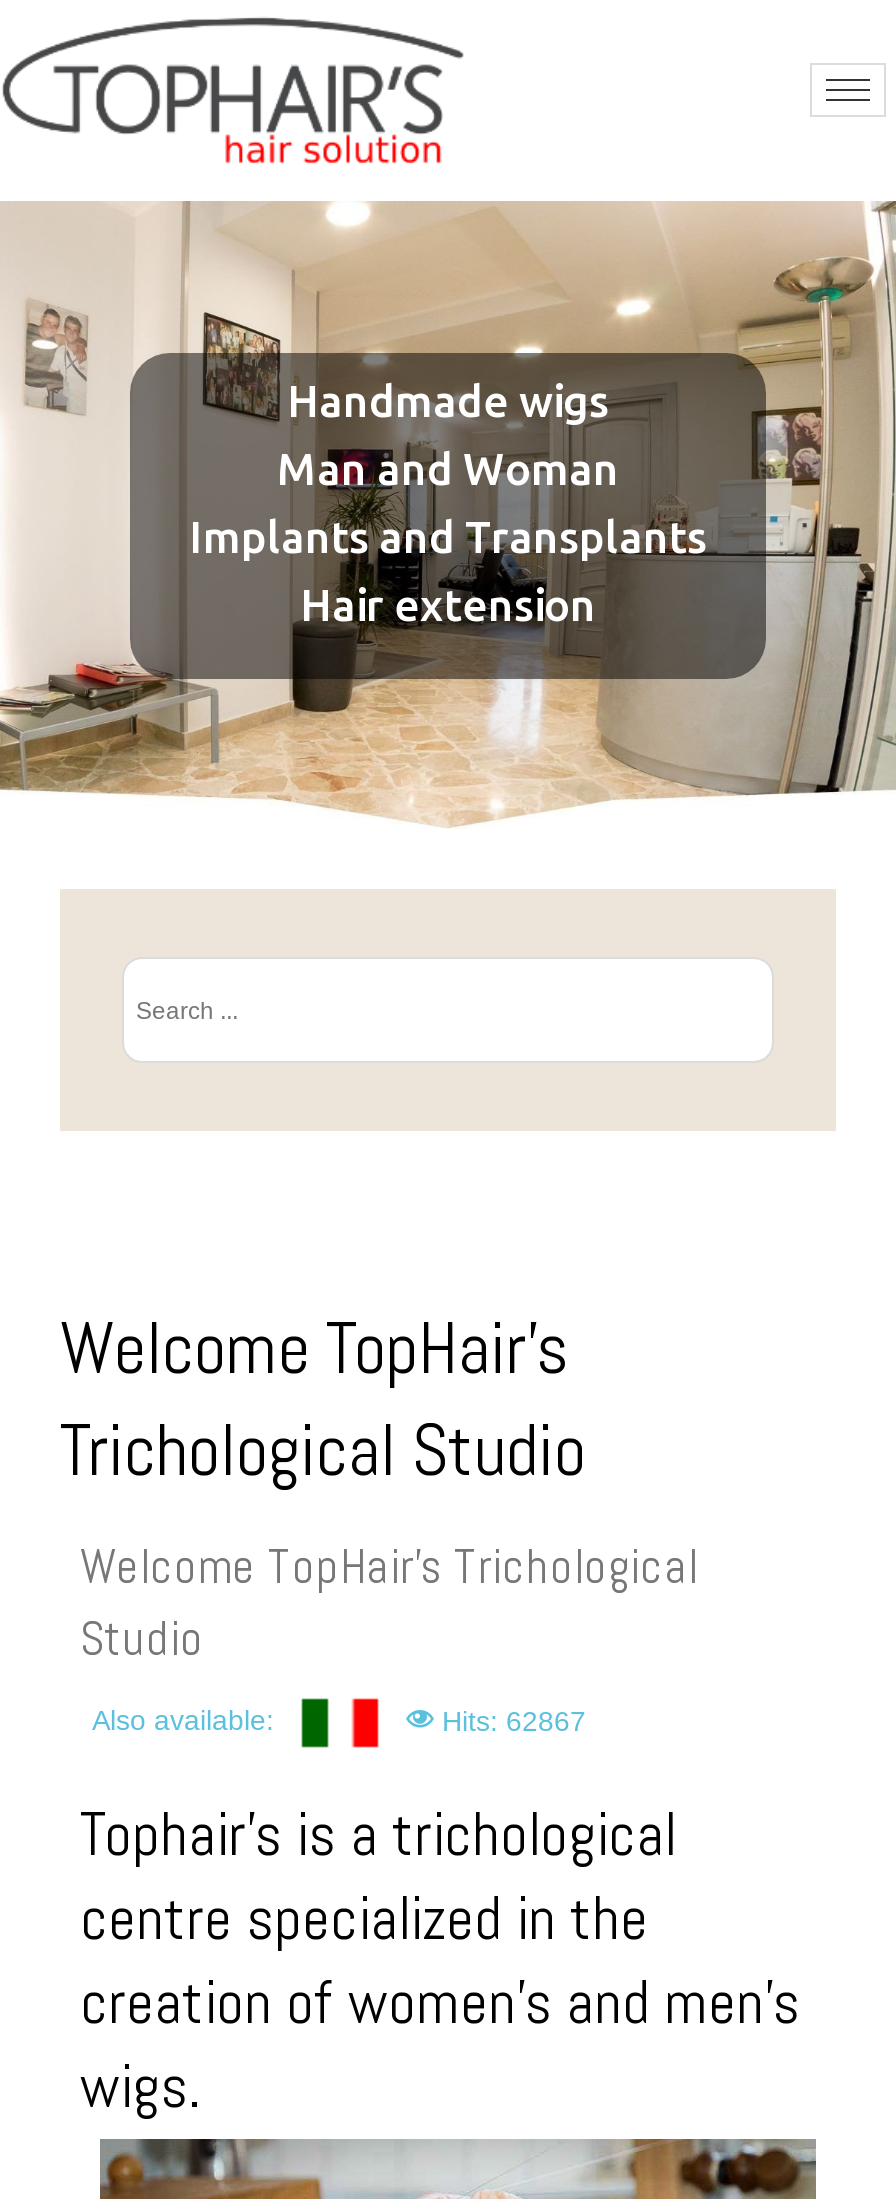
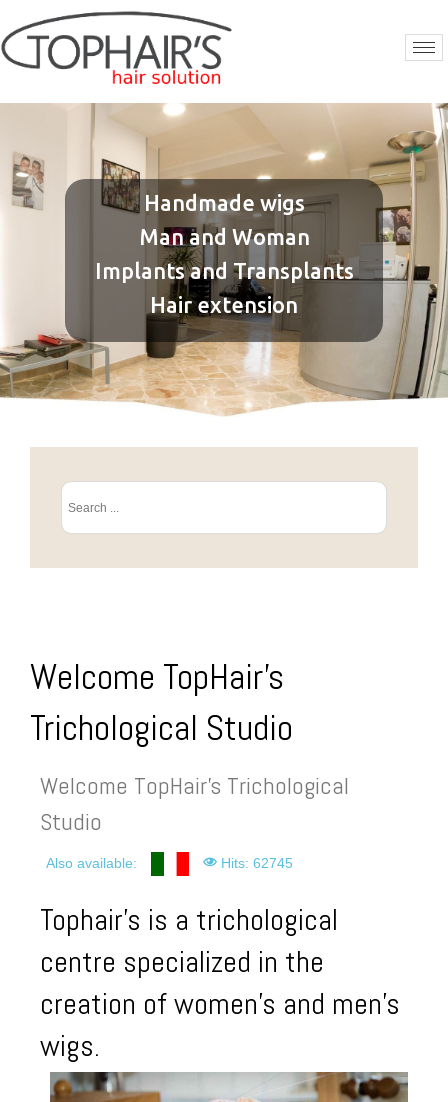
- Hits: 62867
+ Hits: 62745
